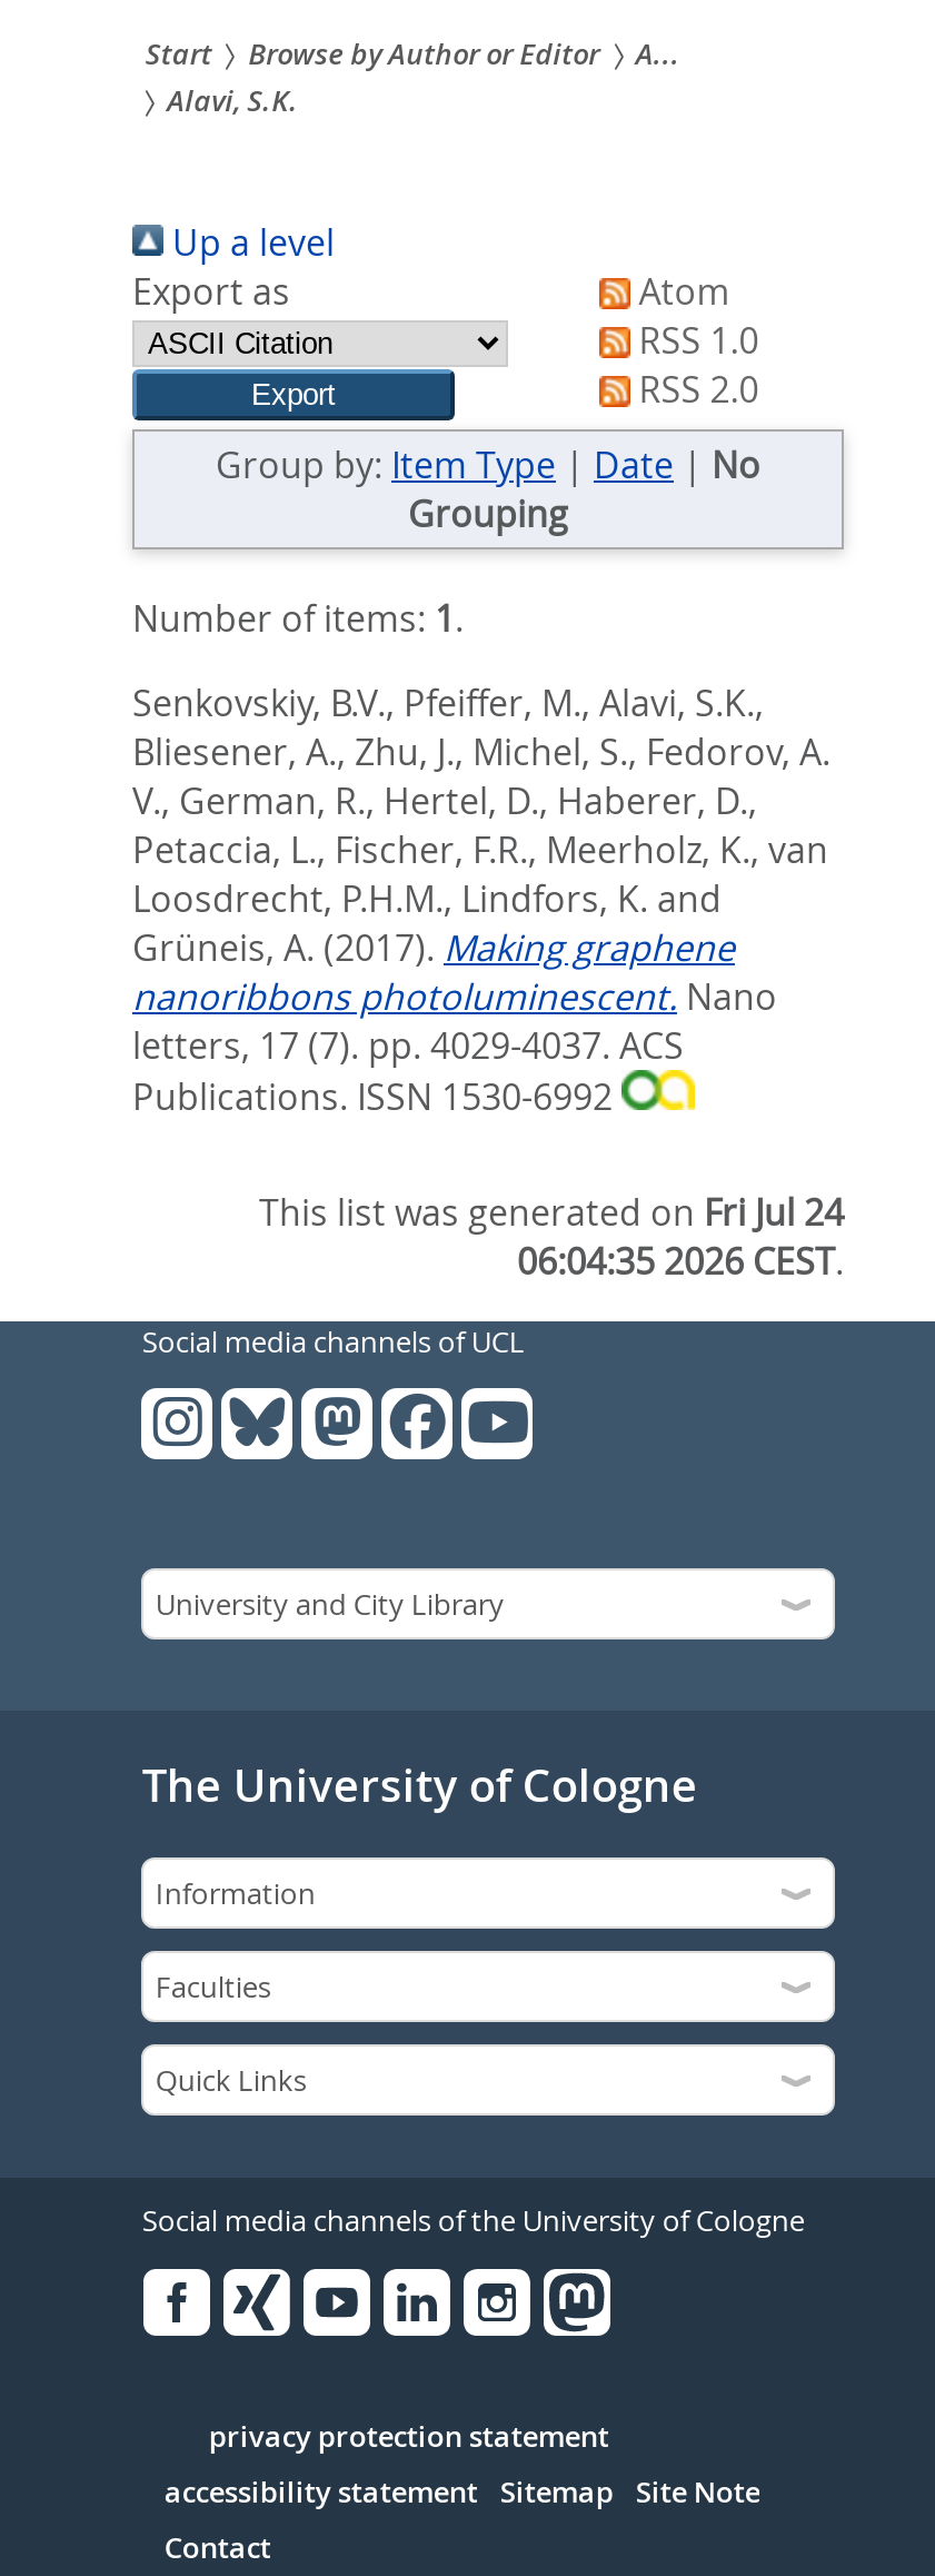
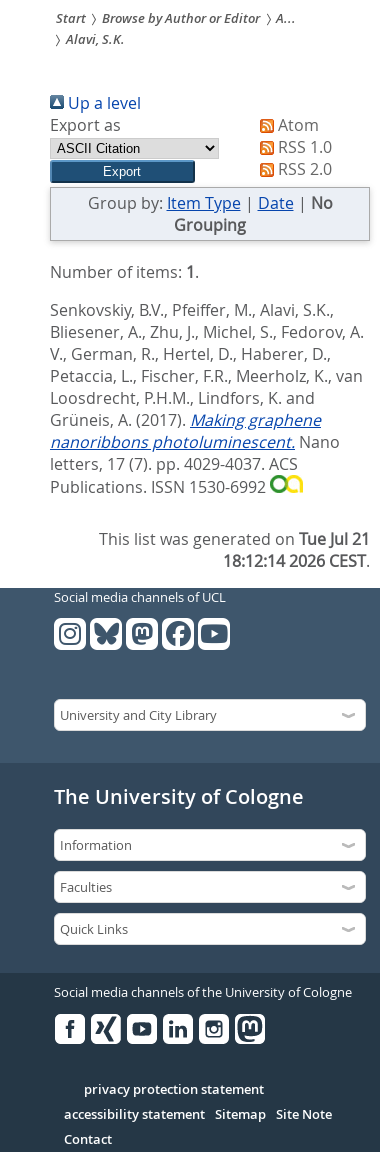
- This list was generated on Fri Jul 24
+ This list was generated on Tue Jul 21

- 06:04:35 2026 CEST.
+ 18:12:14 2026 CEST.
